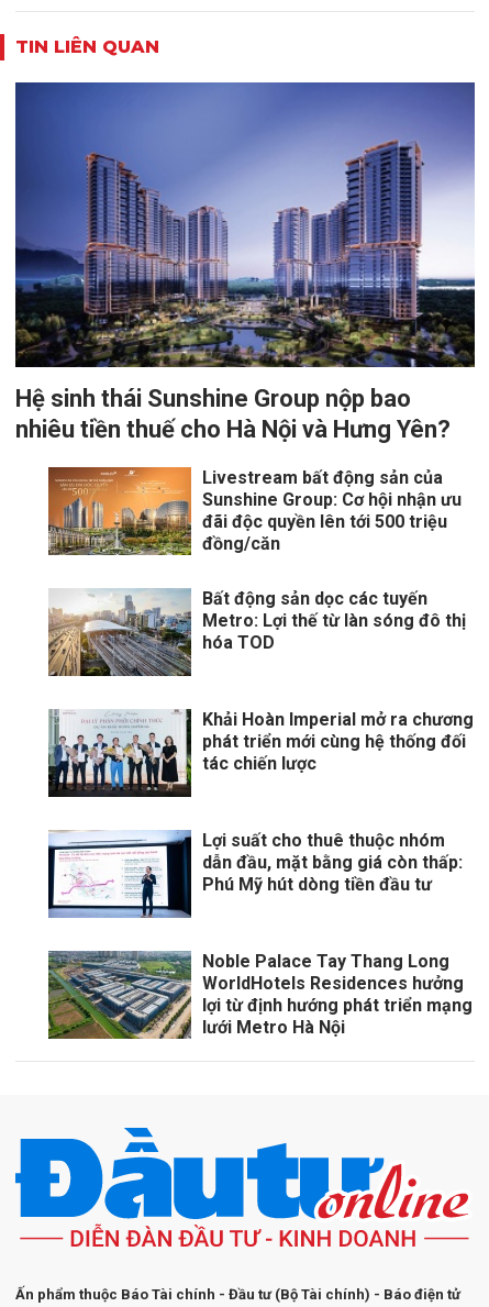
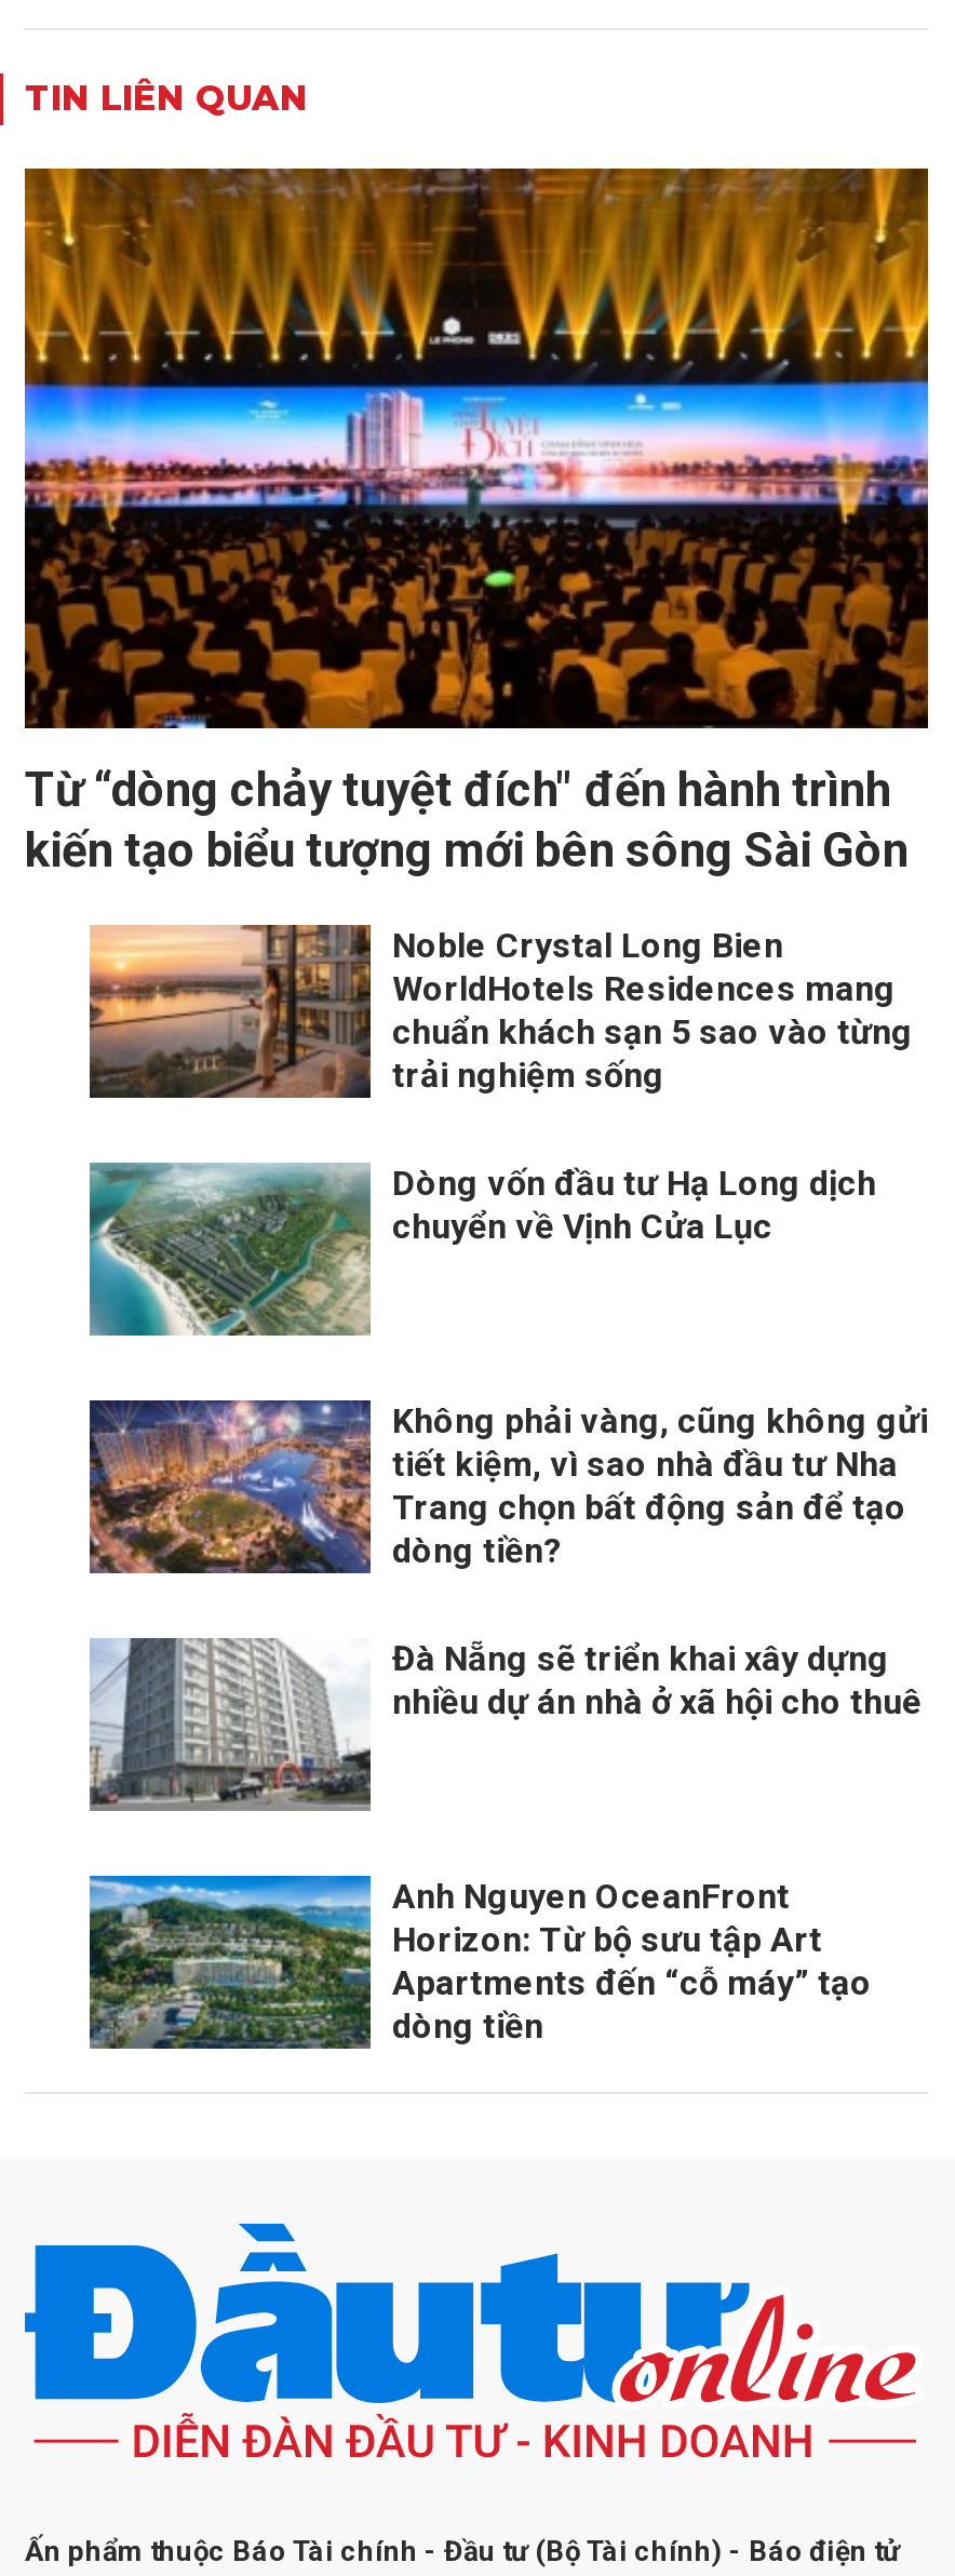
- [image]
- Hệ sinh thái Sunshine Group nộp bao
- nhiêu tiền thuế cho Hà Nội và Hưng Yên?
+ [image]
+ Từ “dòng chảy tuyệt đích" đến hành trình
+ kiến tạo biểu tượng mới bên sông Sài Gòn

- [image]
- Livestream bất động sản của
- Sunshine Group: Cơ hội nhận ưu
- đãi độc quyền lên tới 500 triệu
- đồng/căn
+ [image]
+ Noble Crystal Long Bien
+ WorldHotels Residences mang
+ chuẩn khách sạn 5 sao vào từng
+ trải nghiệm sống

- [image]
- Bất động sản dọc các tuyến
- Metro: Lợi thế từ làn sóng đô thị
- hóa TOD
+ [image]
+ Dòng vốn đầu tư Hạ Long dịch
+ chuyển về Vịnh Cửa Lục

- [image]
- Khải Hoàn Imperial mở ra chương
- phát triển mới cùng hệ thống đối
- tác chiến lược
+ [image]
+ Không phải vàng, cũng không gửi
+ tiết kiệm, vì sao nhà đầu tư Nha
+ Trang chọn bất động sản để tạo
+ dòng tiền?

- [image]
- Lợi suất cho thuê thuộc nhóm
- dẫn đầu, mặt bằng giá còn thấp:
- Phú Mỹ hút dòng tiền đầu tư
+ [image]
+ Đà Nẵng sẽ triển khai xây dựng
+ nhiều dự án nhà ở xã hội cho thuê

- [image]
- Noble Palace Tay Thang Long
- WorldHotels Residences hưởng
- lợi từ định hướng phát triển mạng
- lưới Metro Hà Nội
+ [image]
+ Anh Nguyen OceanFront
+ Horizon: Từ bộ sưu tập Art
+ Apartments đến “cỗ máy” tạo
+ dòng tiền
